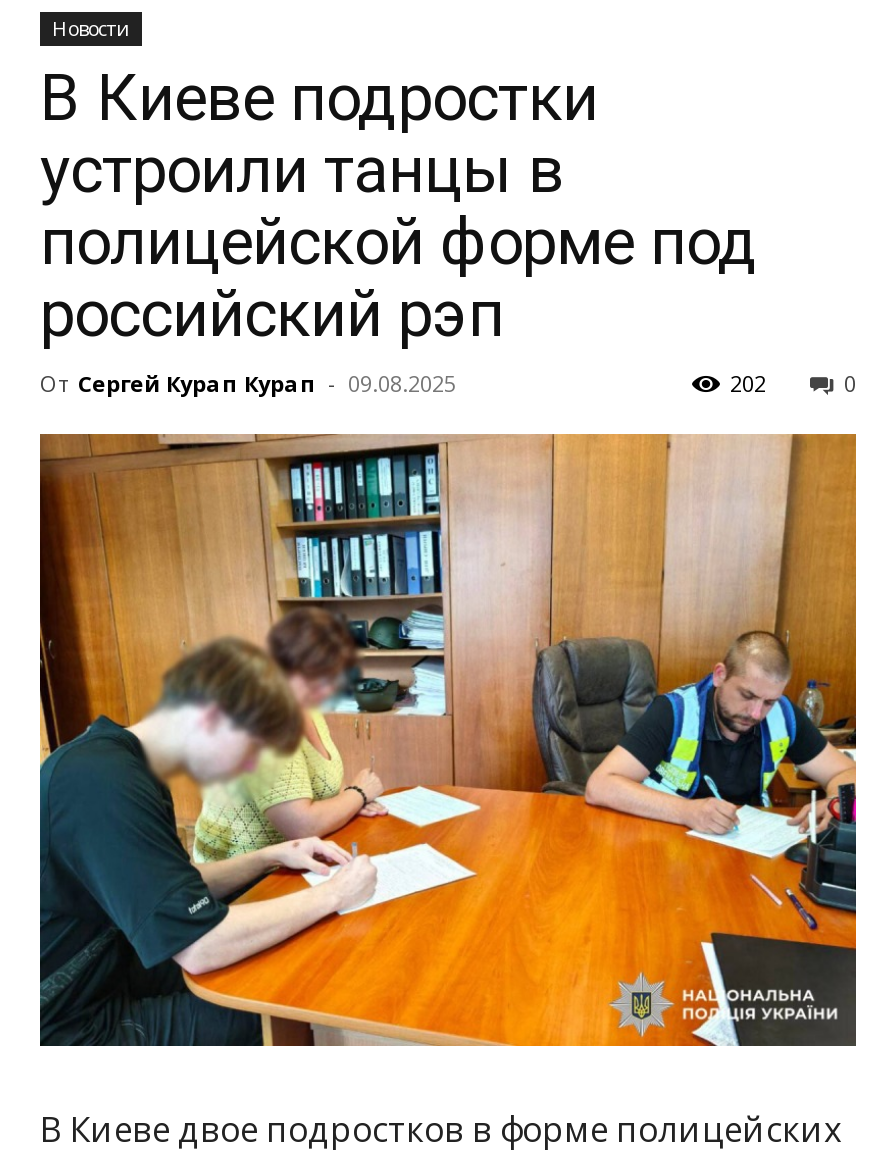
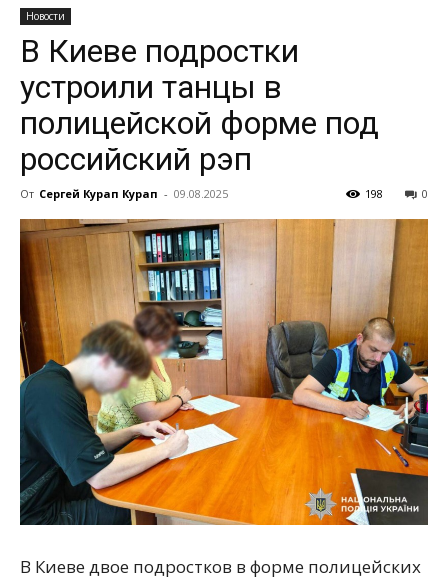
- 202
+ 198
